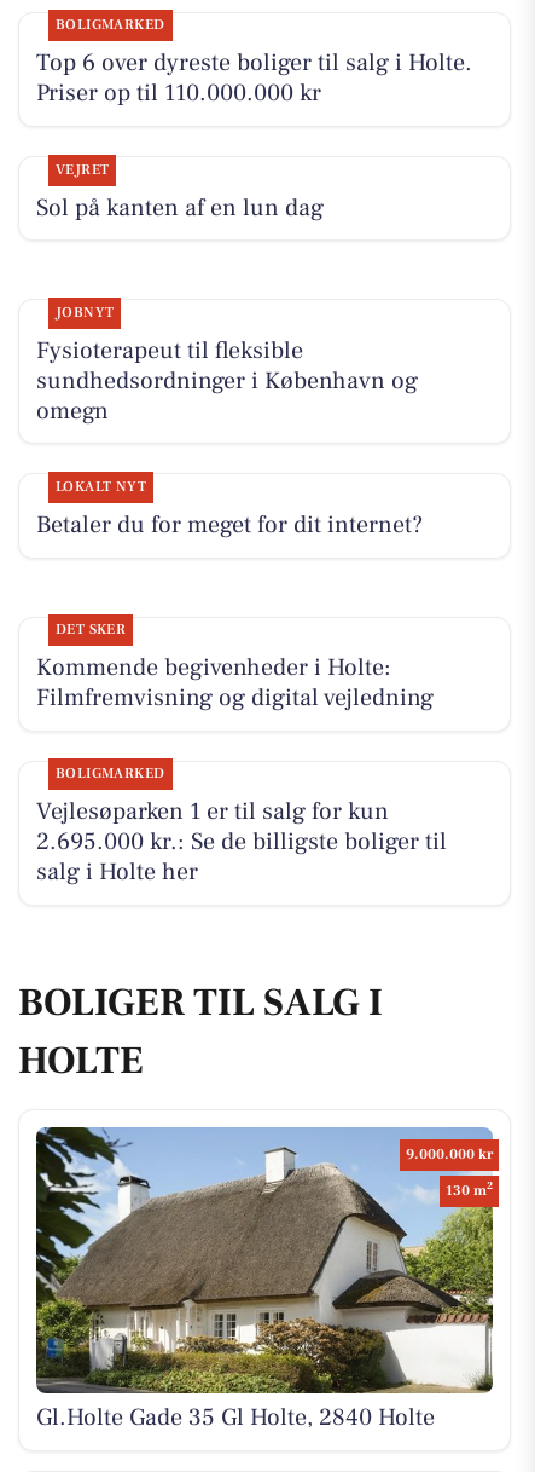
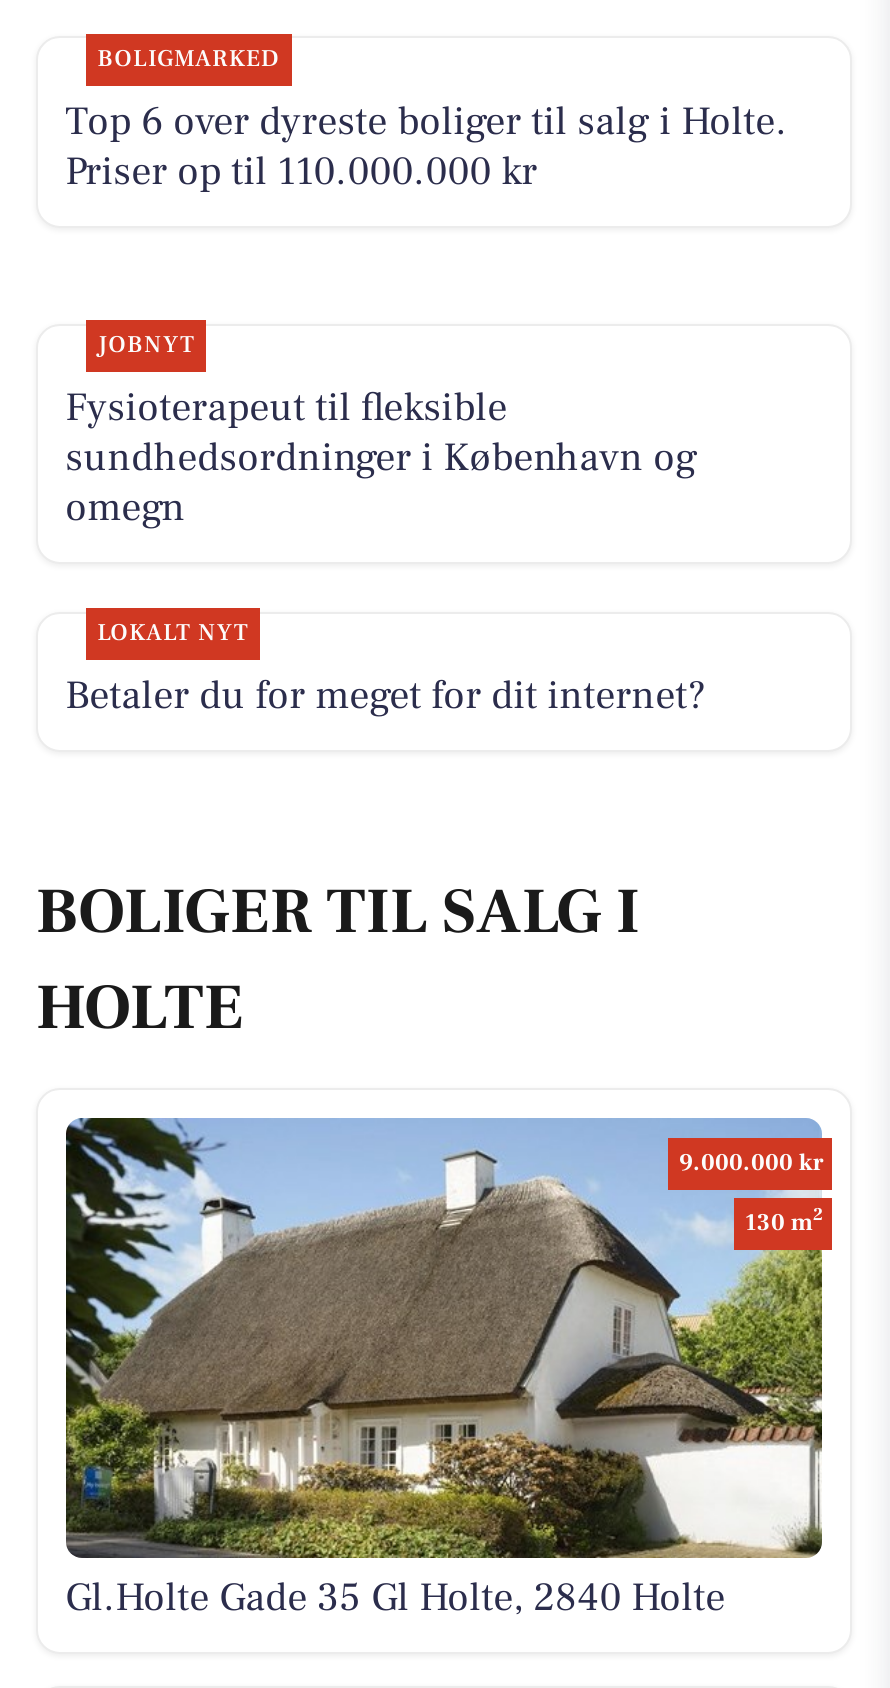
- VEJRET
- Sol på kanten af en lun dag

- DET SKER
- Kommende begivenheder i Holte:
- Filmfremvisning og digital vejledning
- BOLIGMARKED
- Vejlesøparken 1 er til salg for kun
- 2.695.000 kr.: Se de billigste boliger til
- salg i Holte her
